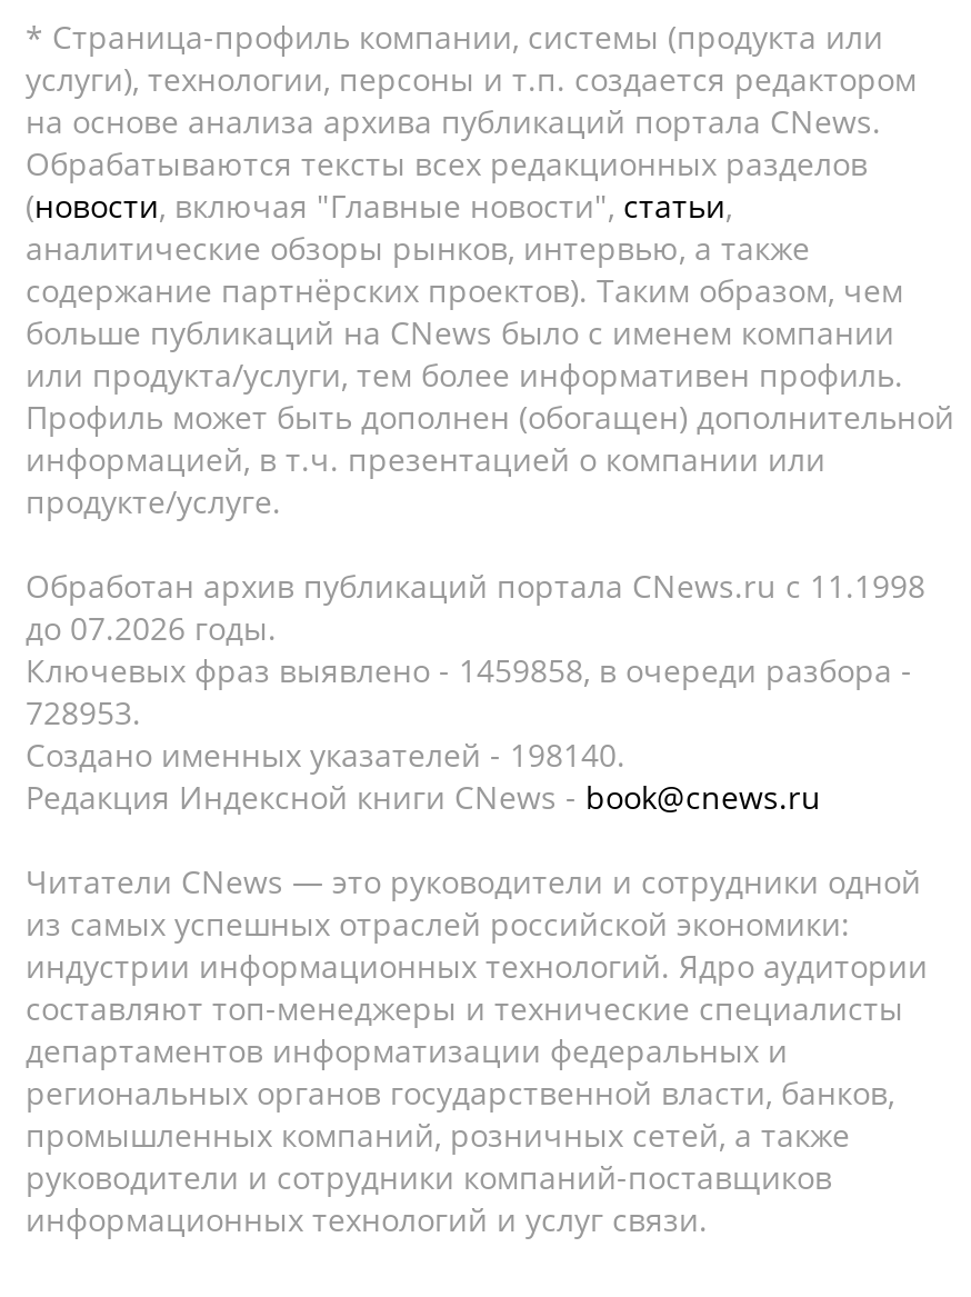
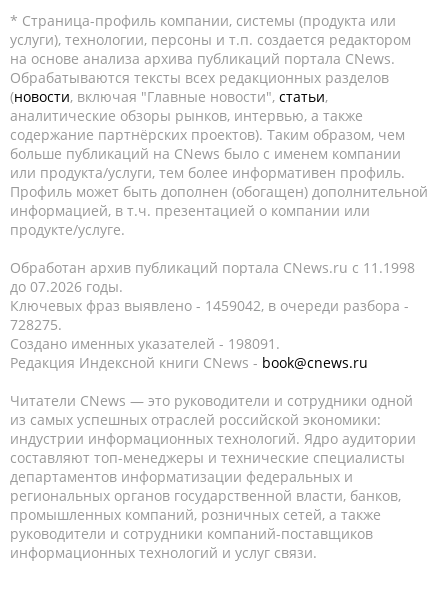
- Ключевых фраз выявлено - 1459858, в очереди разбора -
+ Ключевых фраз выявлено - 1459042, в очереди разбора -

- 728953.
+ 728275.

- Создано именных указателей - 198140.
+ Создано именных указателей - 198091.
